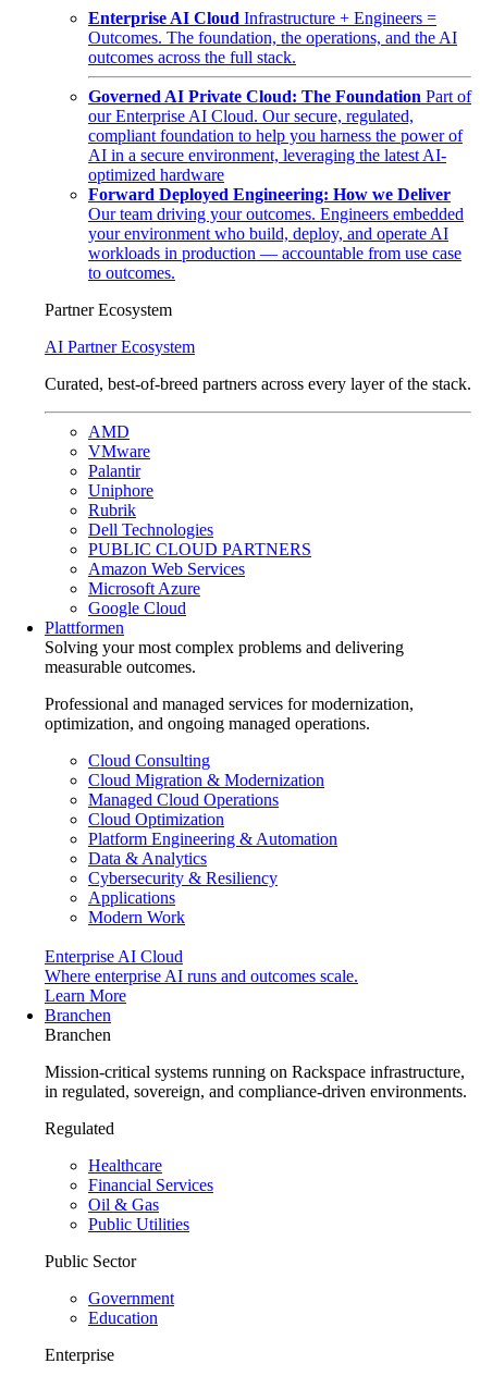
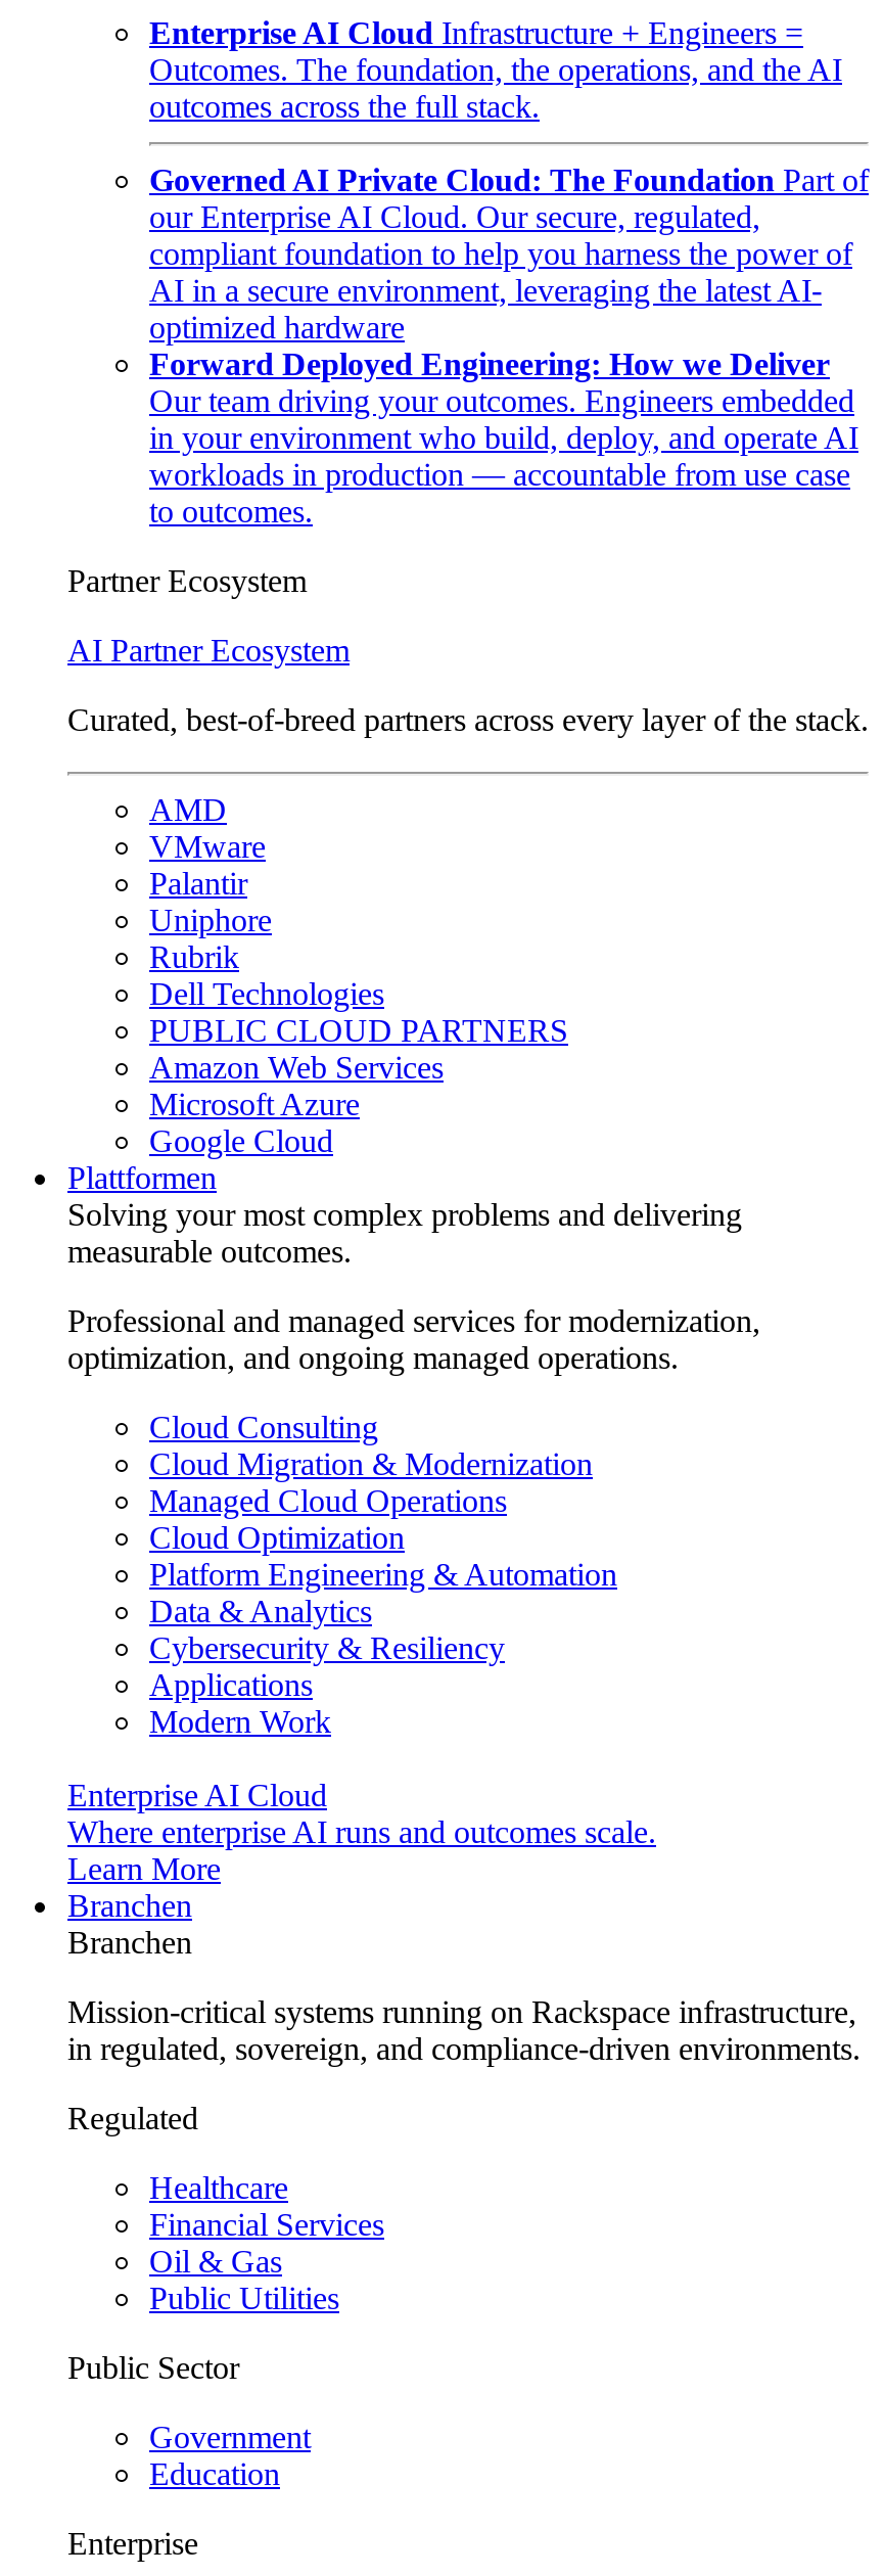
- your environment who build, deploy, and operate AI
+ in your environment who build, deploy, and operate AI
